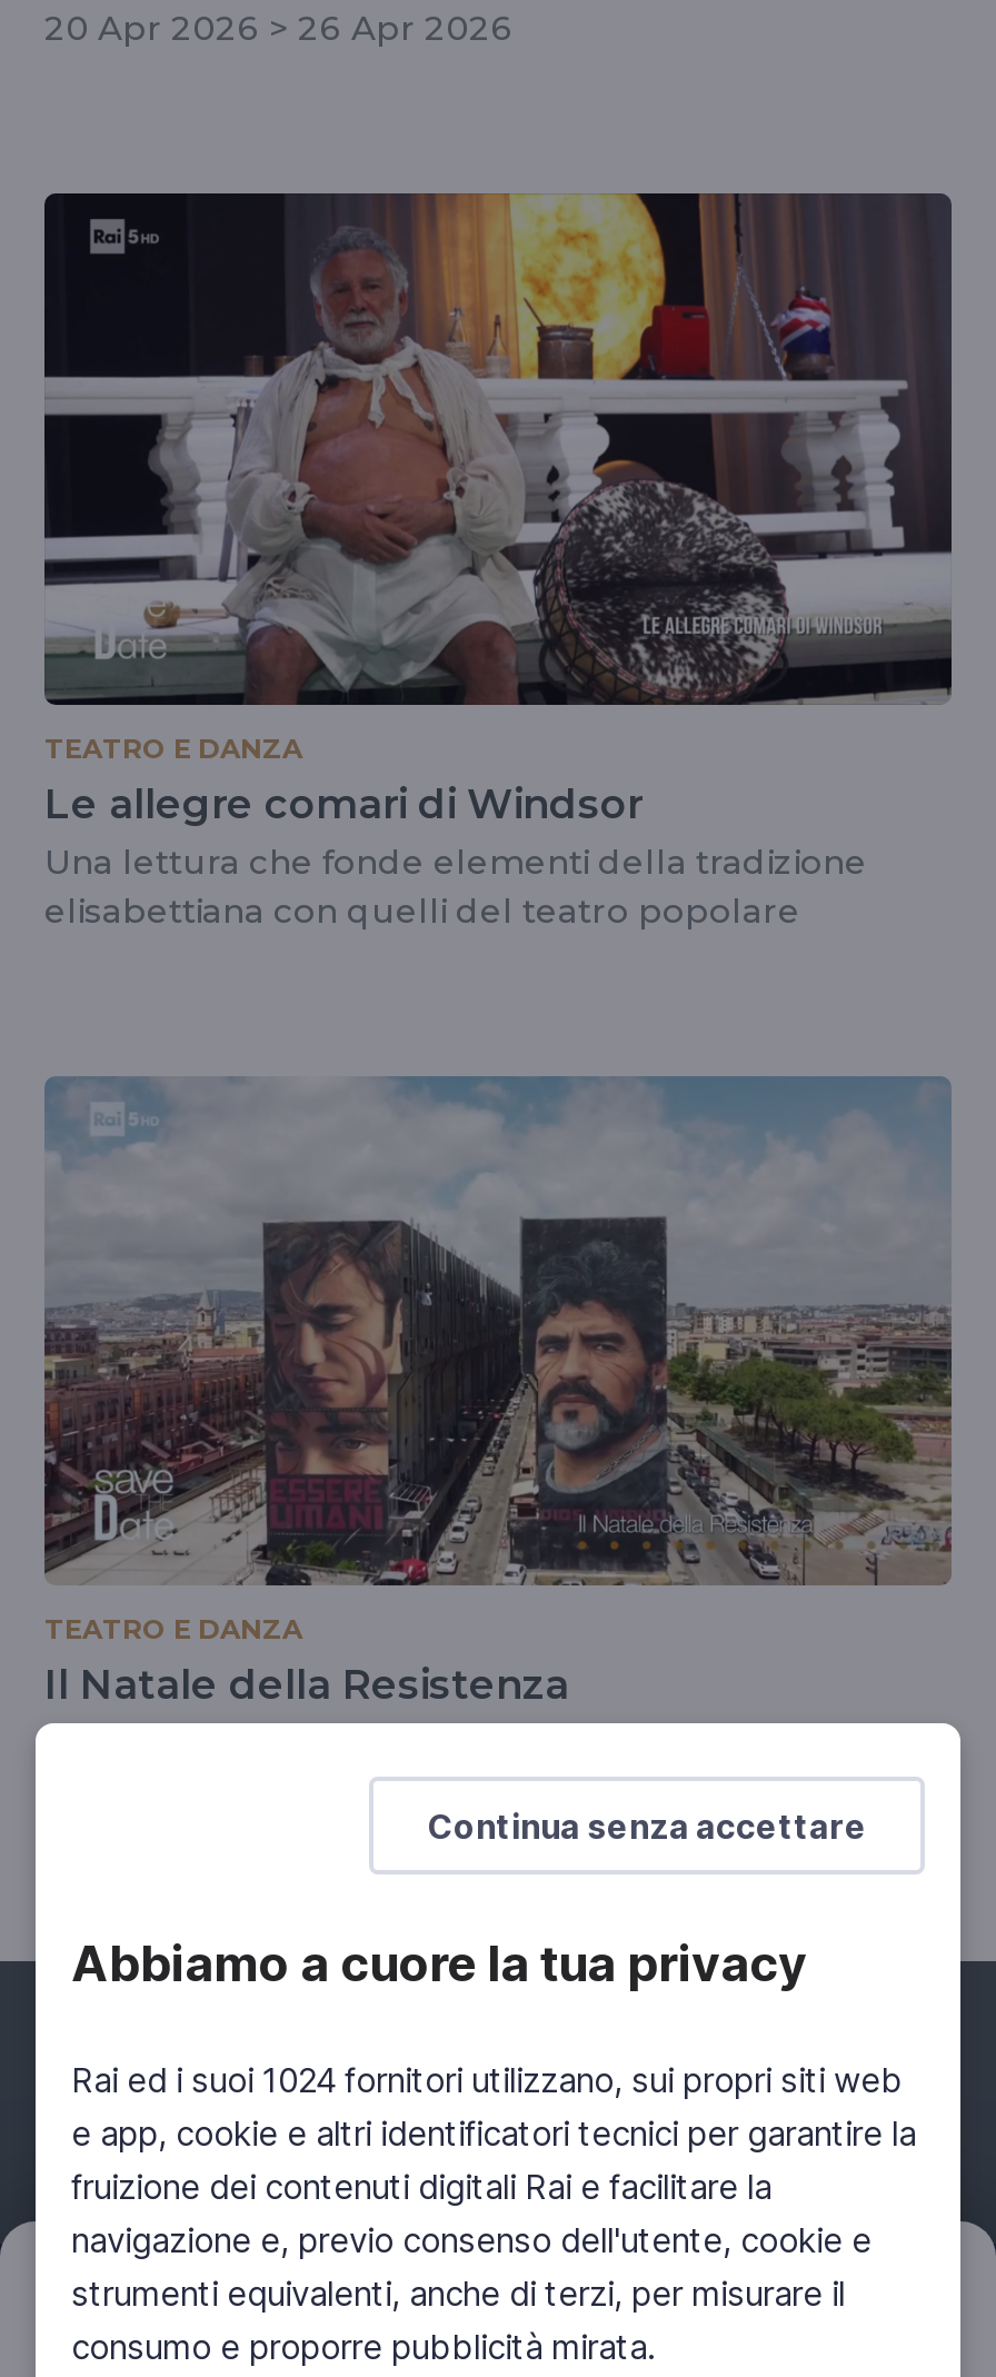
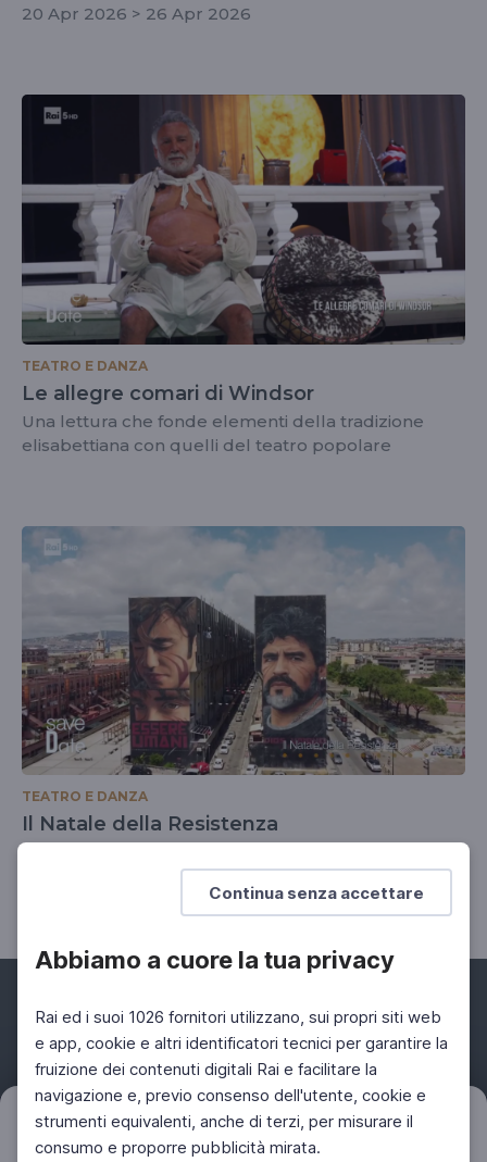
- Rai ed i suoi 1024 fornitori utilizzano, sui propri siti web
+ Rai ed i suoi 1026 fornitori utilizzano, sui propri siti web
